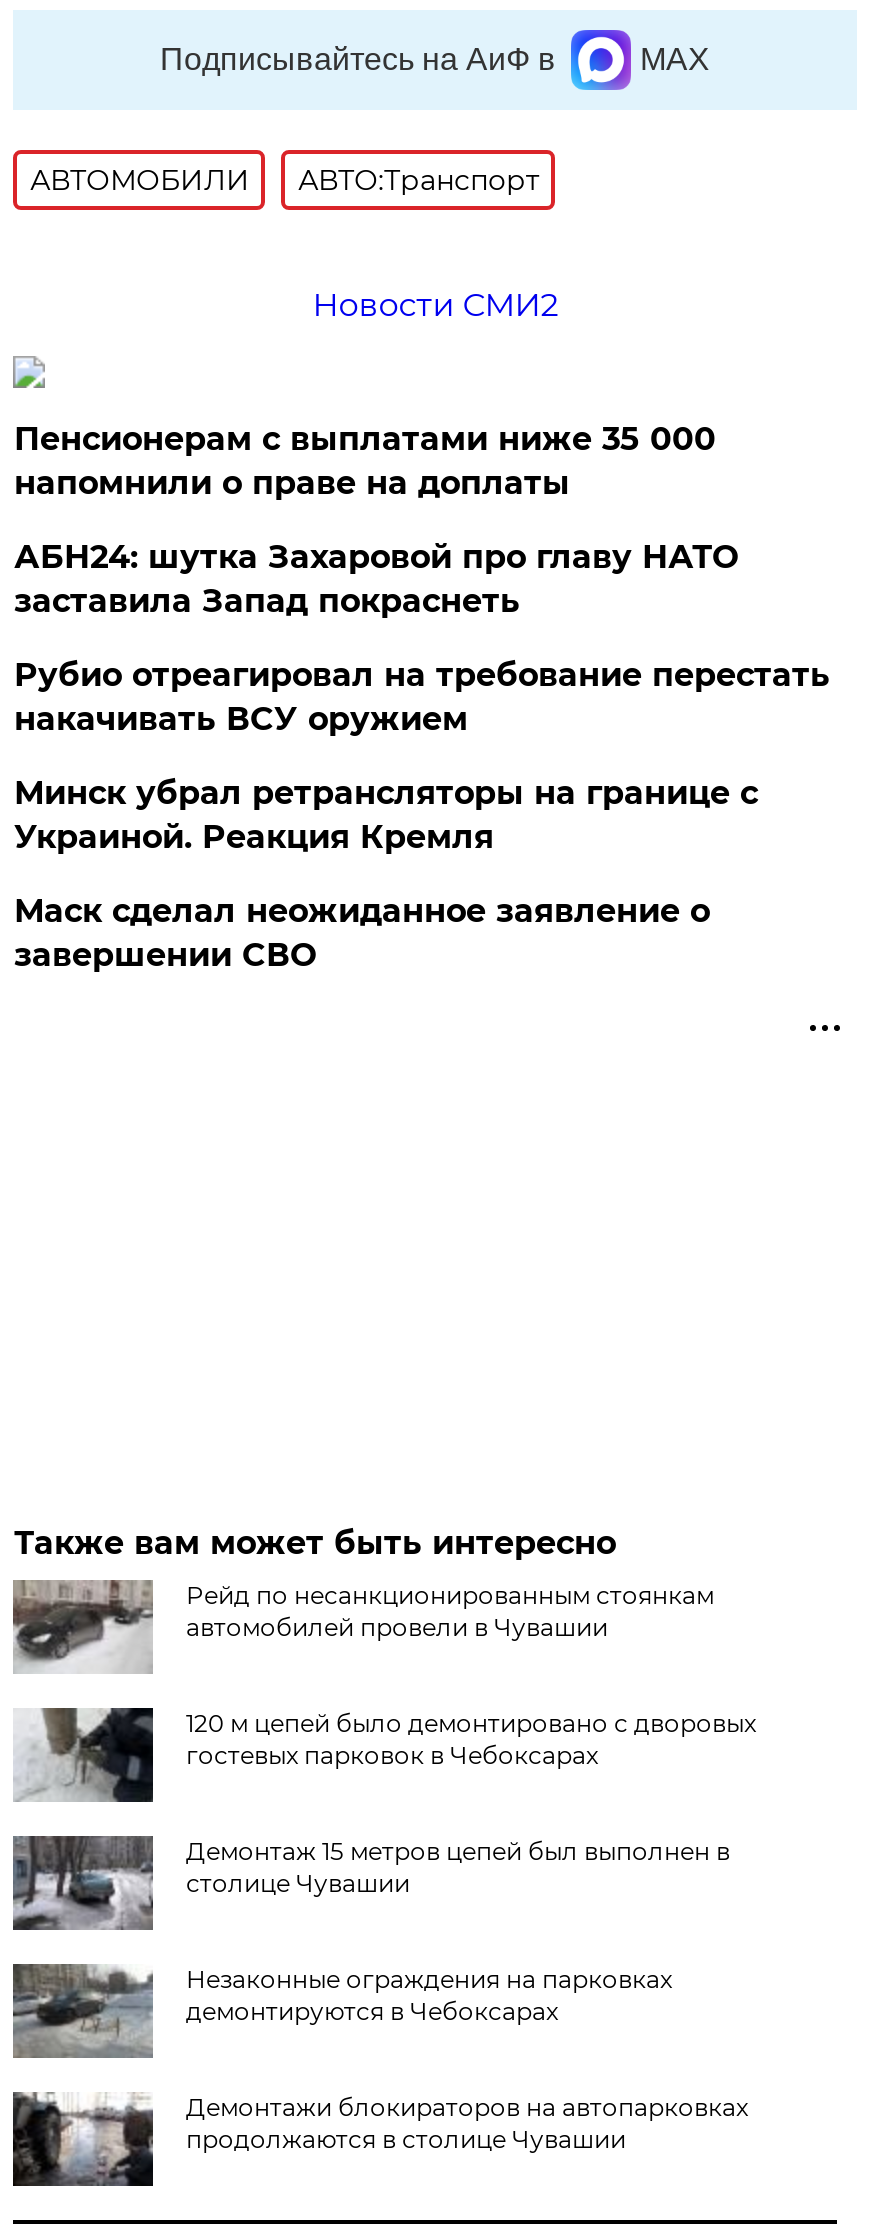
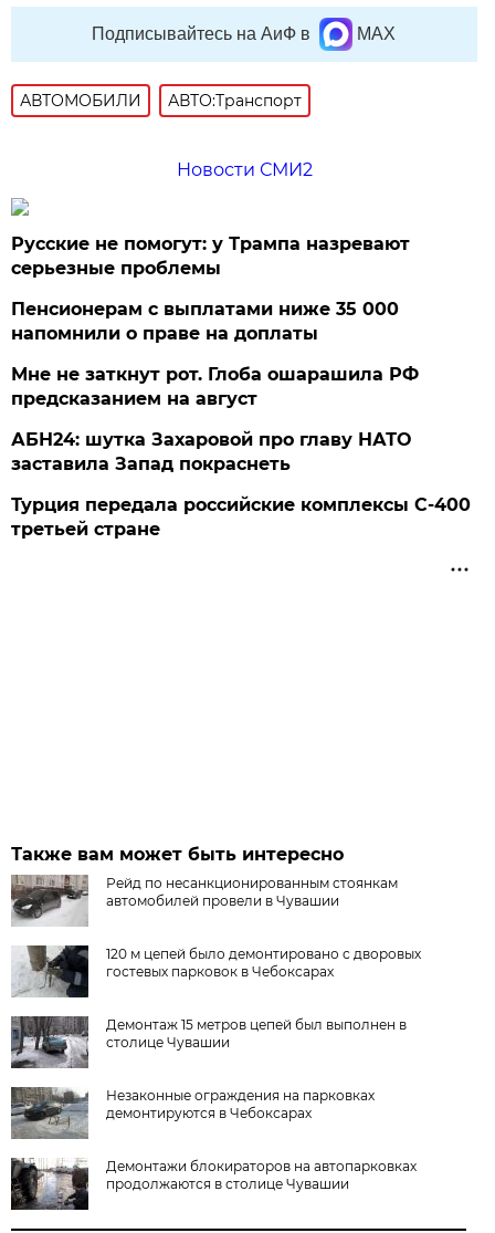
+ Русские не помогут: у Трампа назревают
+ серьезные проблемы

moved down: Пенсионерам с выплатами ниже 35 000 | напомнили о праве на доплаты

+ Мне не заткнут рот. Глоба ошарашила РФ
+ предсказанием на август

moved down: АБН24: шутка Захаровой про главу НАТО | заставила Запад покраснеть

- Рубио отреагировал на требование перестать
- накачивать ВСУ оружием
- Минск убрал ретрансляторы на границе с
- Украиной. Реакция Кремля
- Маск сделал неожиданное заявление о
- завершении СВО
+ Турция передала российские комплексы С-400
+ третьей стране
